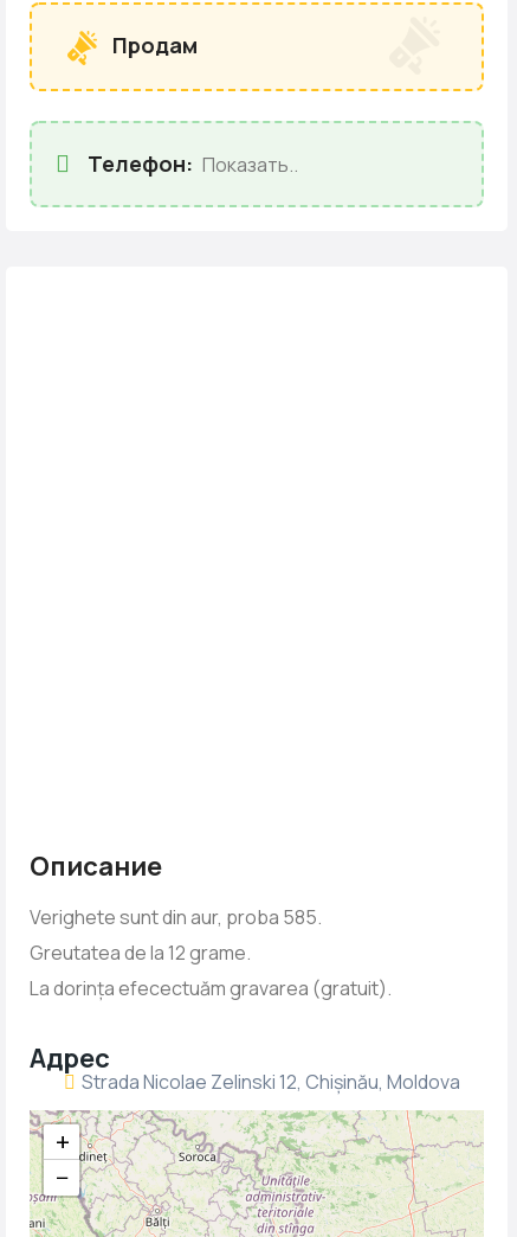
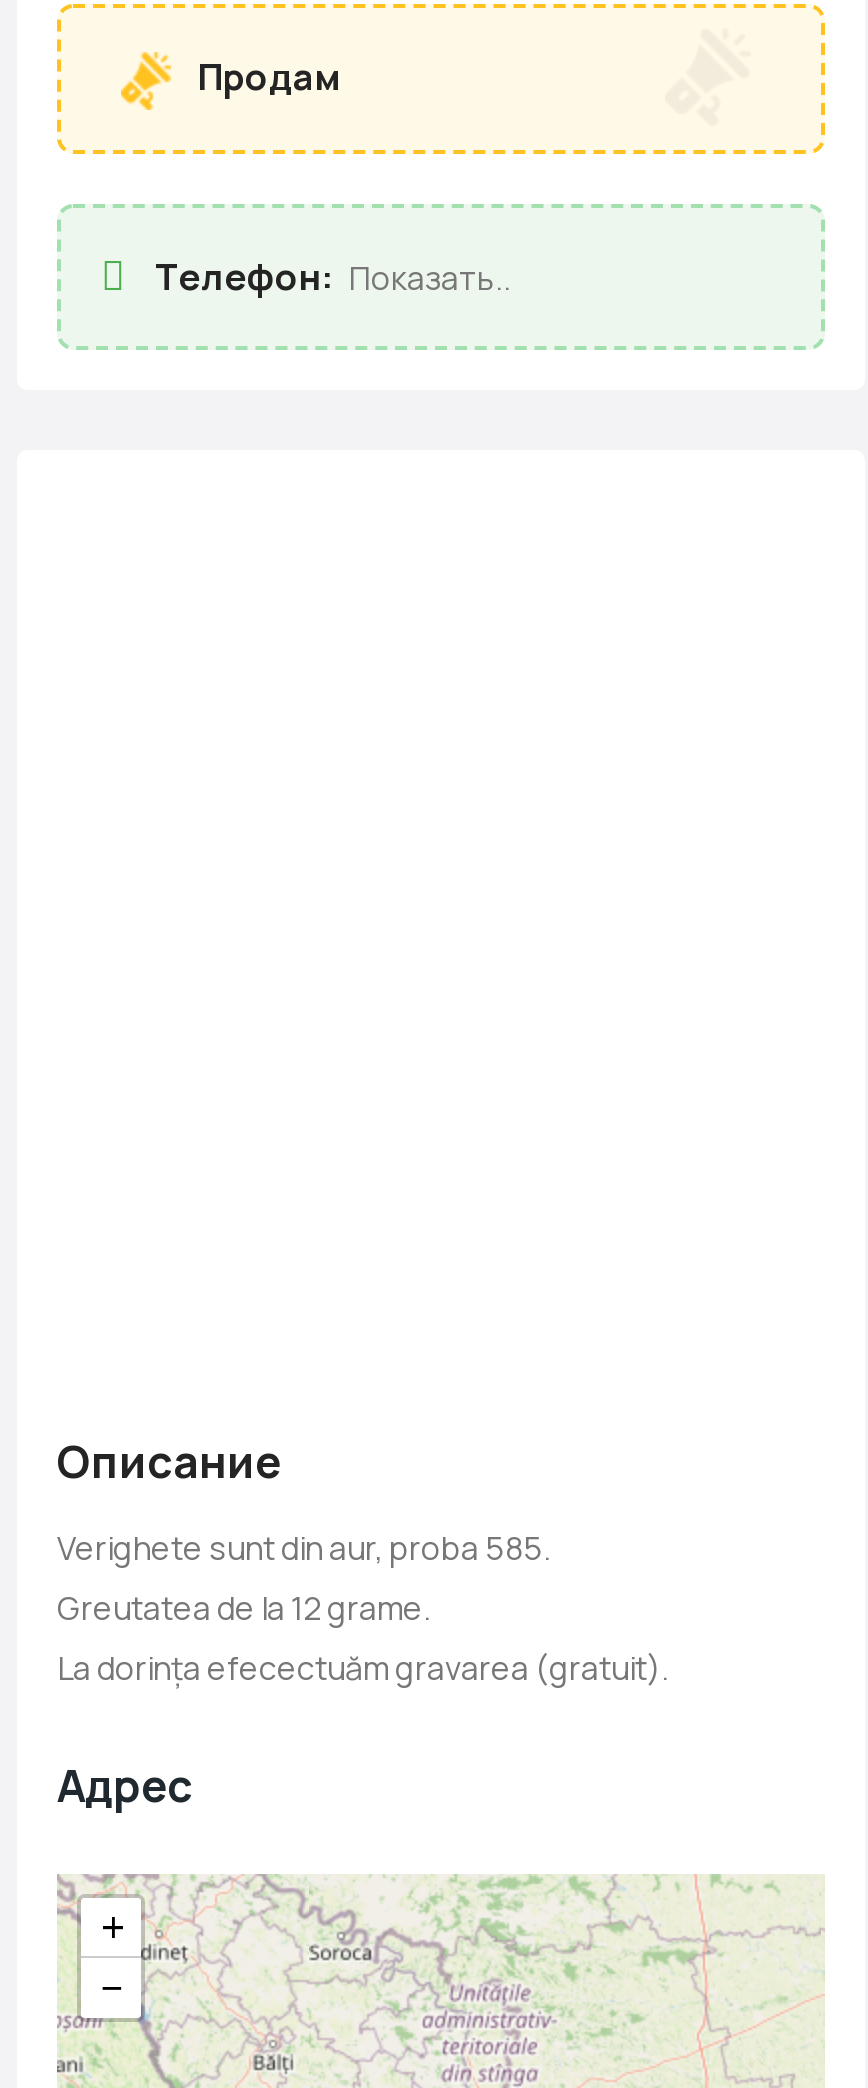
- Strada Nicolae Zelinski 12, Chișinău, Moldova
